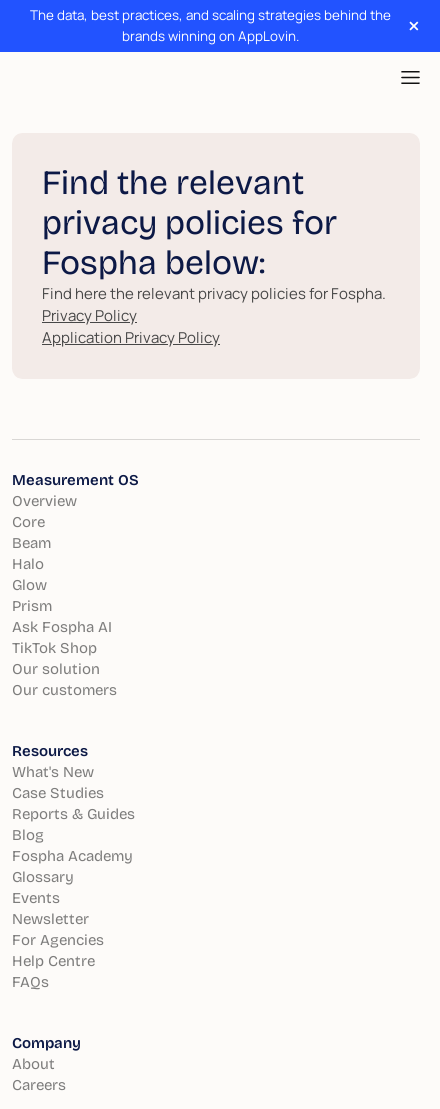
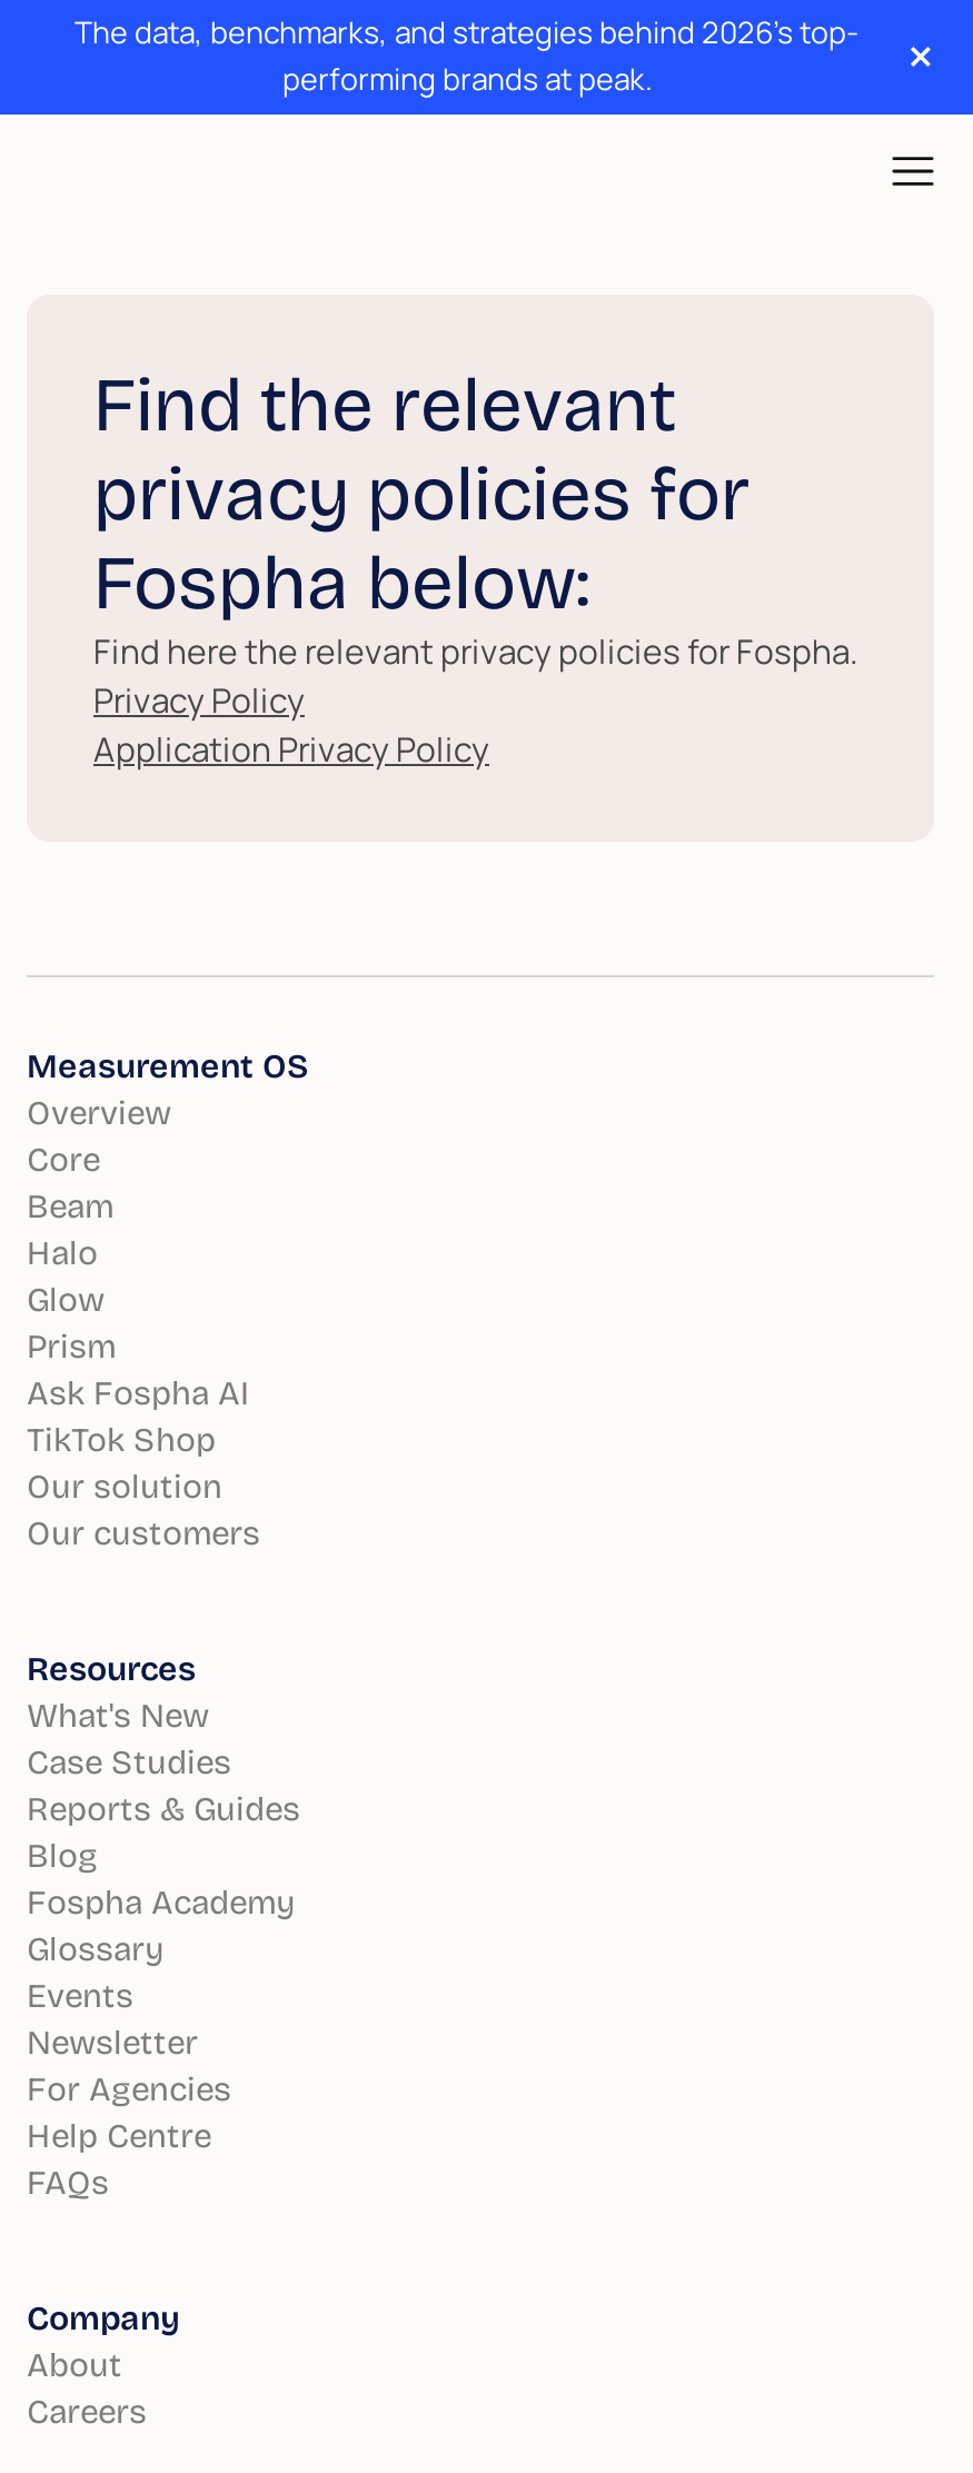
- The data, best practices, and scaling strategies behind the
- brands winning on AppLovin.
+ The data, benchmarks, and strategies behind 2026's top-
+ performing brands at peak.
